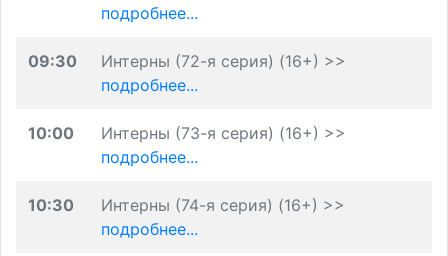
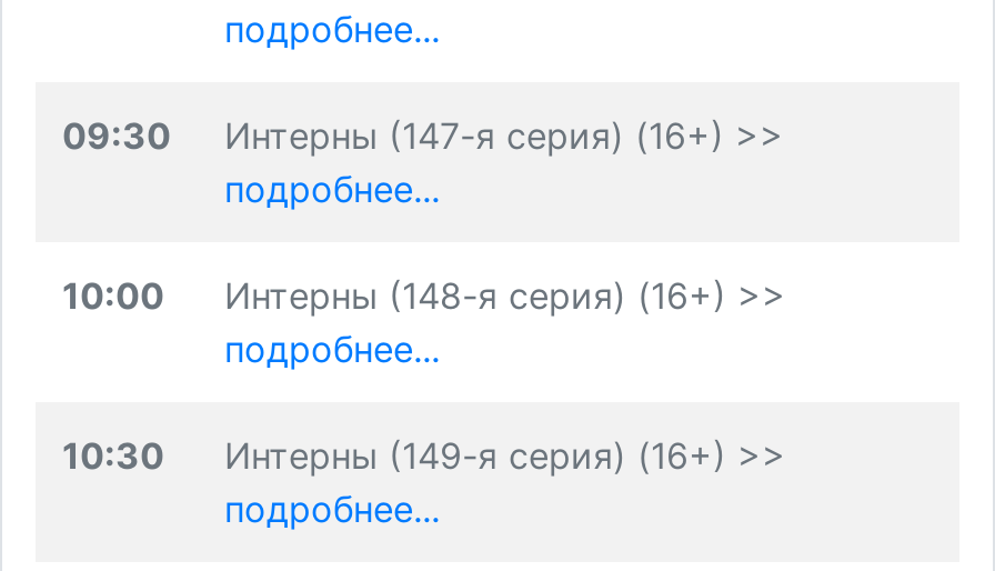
- Интерны (72-я серия) (16+) >>
+ Интерны (147-я серия) (16+) >>

- Интерны (73-я серия) (16+) >>
+ Интерны (148-я серия) (16+) >>

- Интерны (74-я серия) (16+) >>
+ Интерны (149-я серия) (16+) >>
